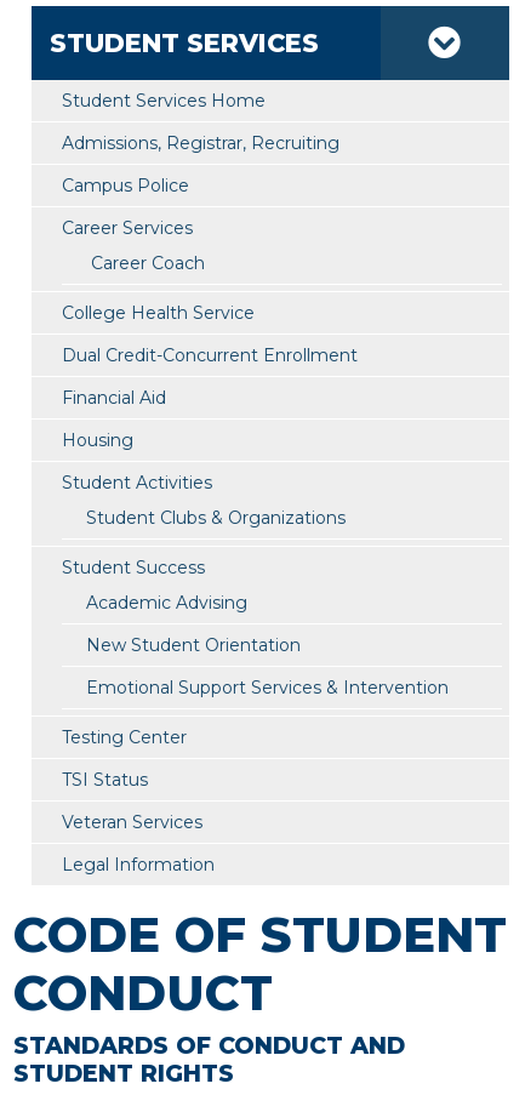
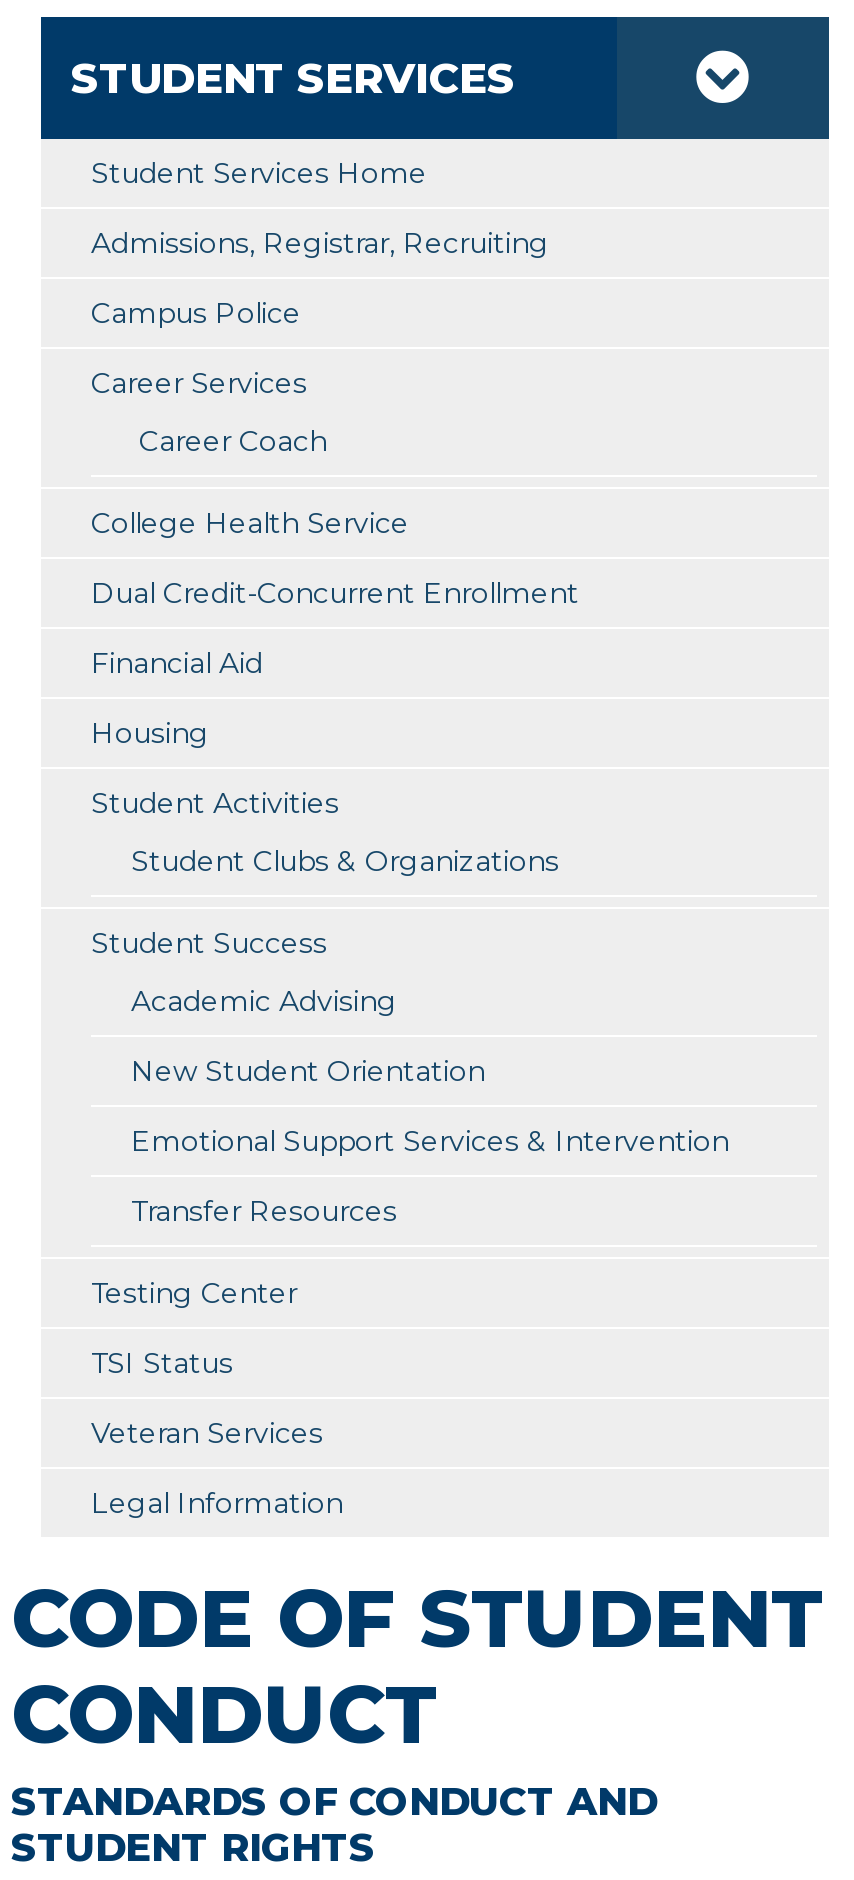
+ Transfer Resources
